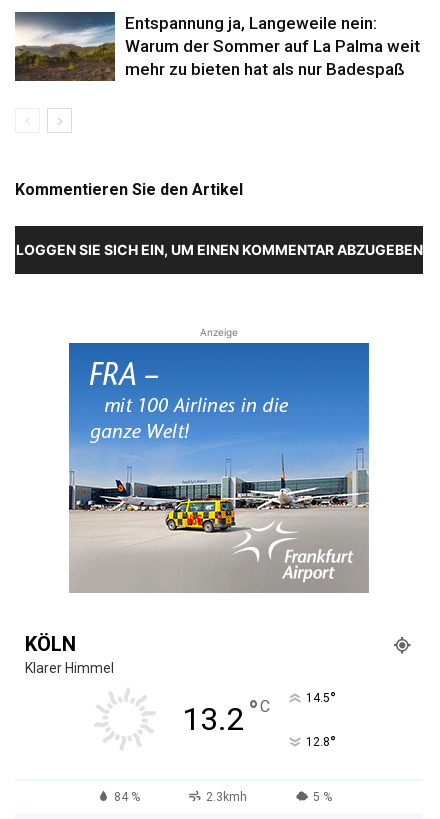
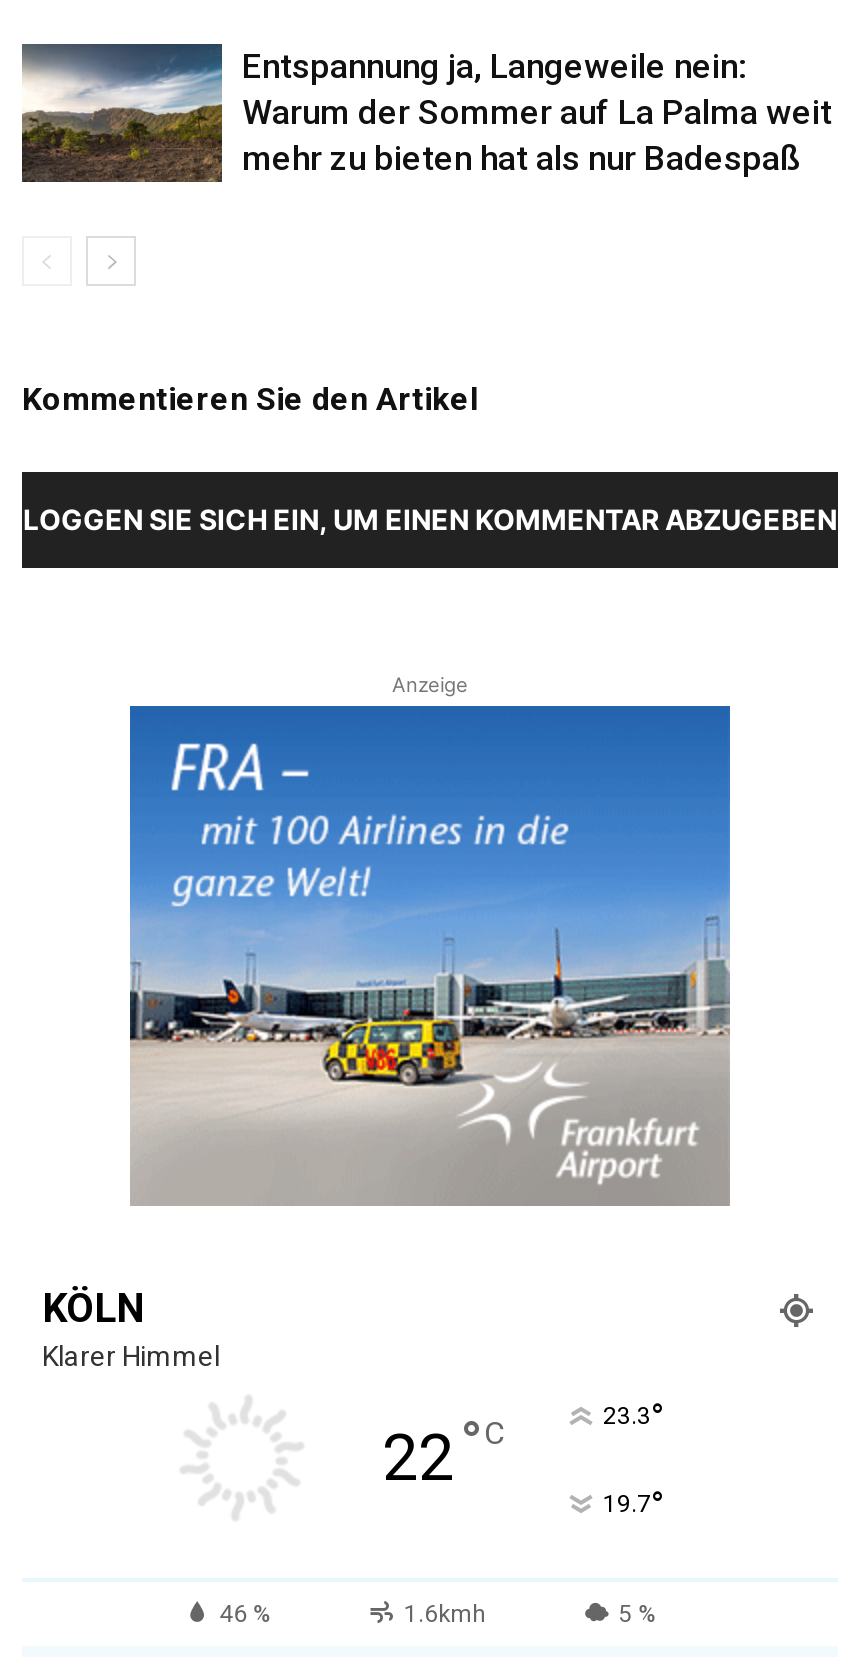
- 13.2 °C
- 14.5°
+ 22 °C
+ 23.3°

- 12.8°
+ 19.7°

- 84 %
- 2.3kmh
+ 46 %
+ 1.6kmh
